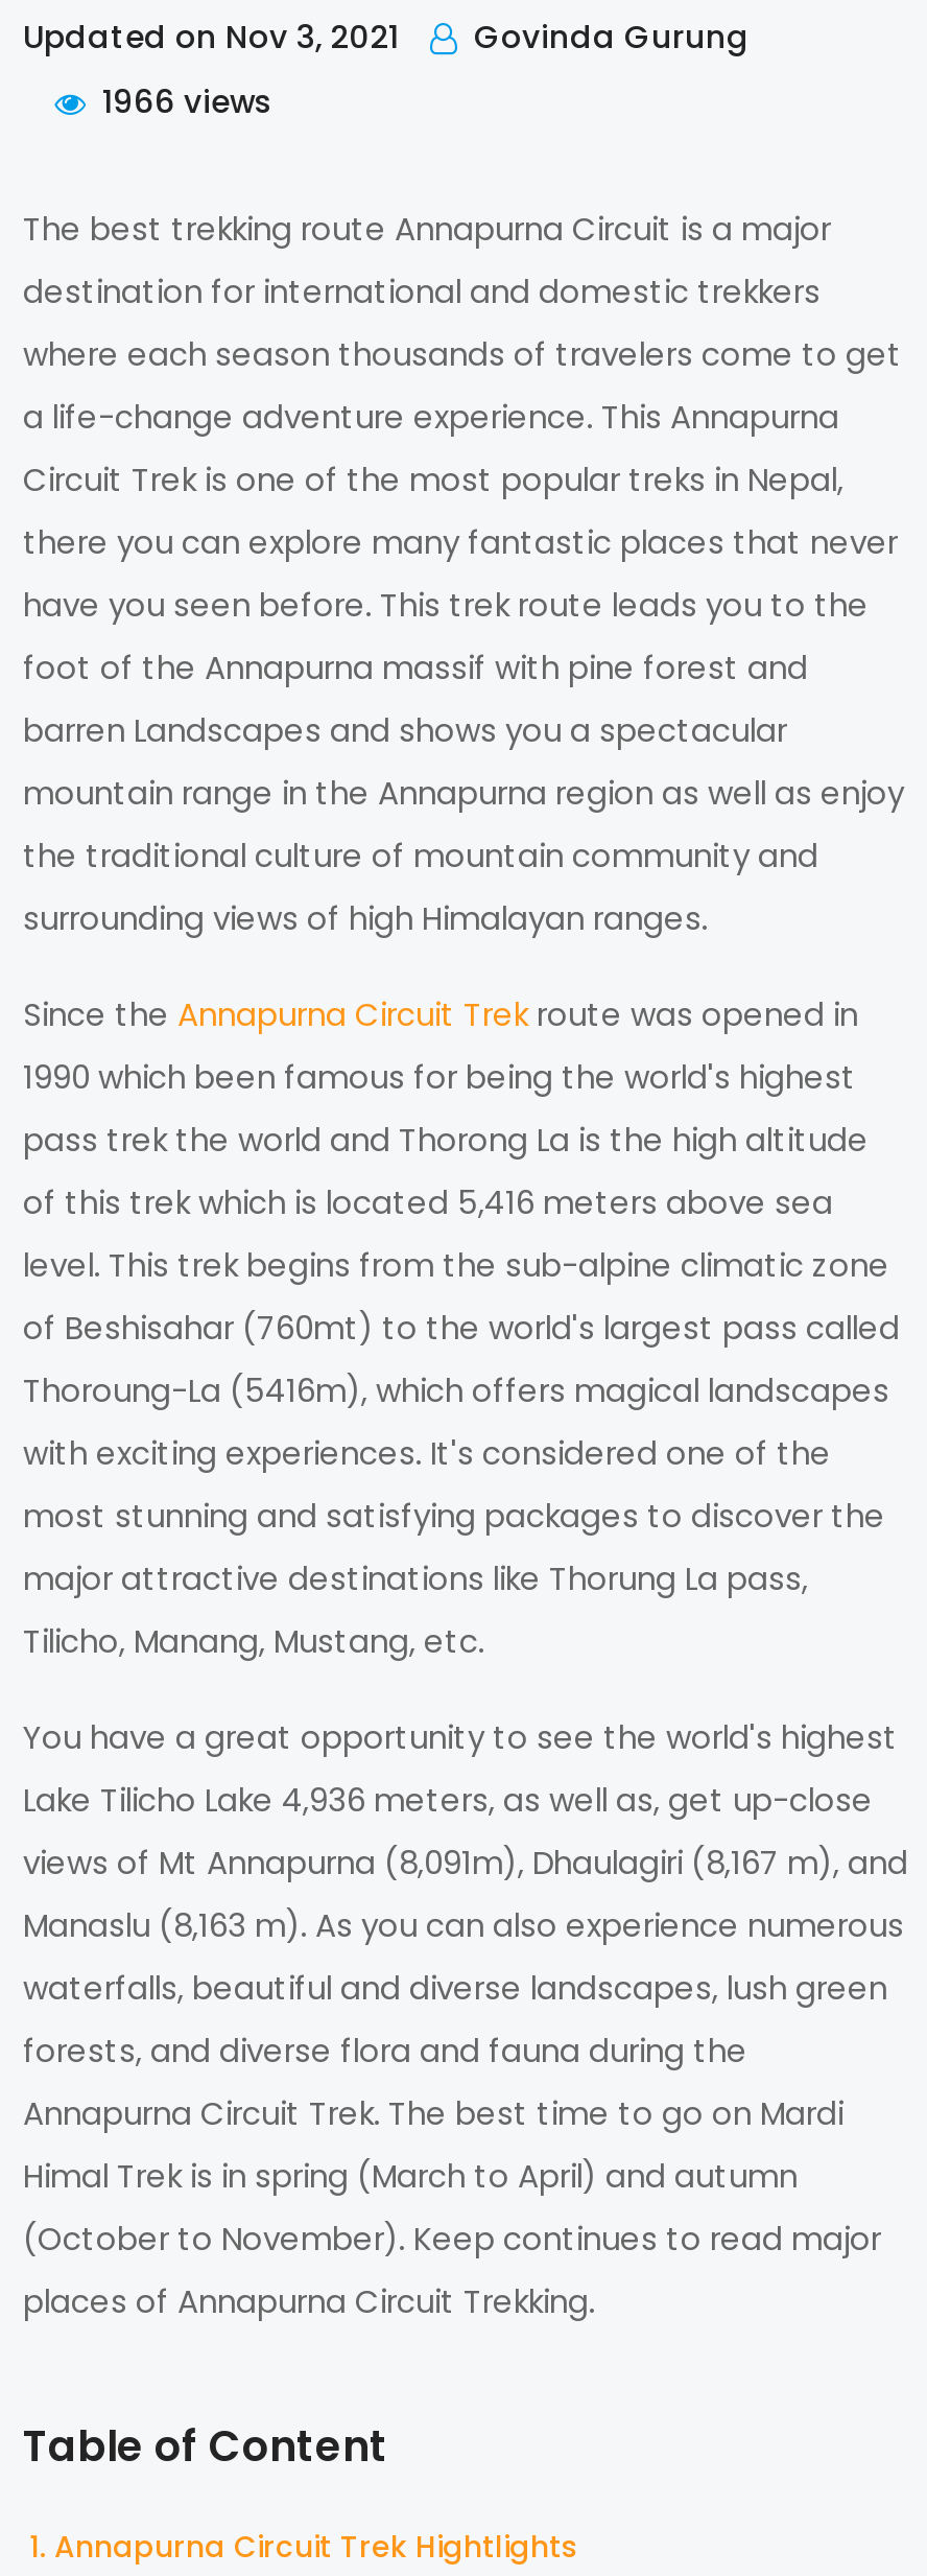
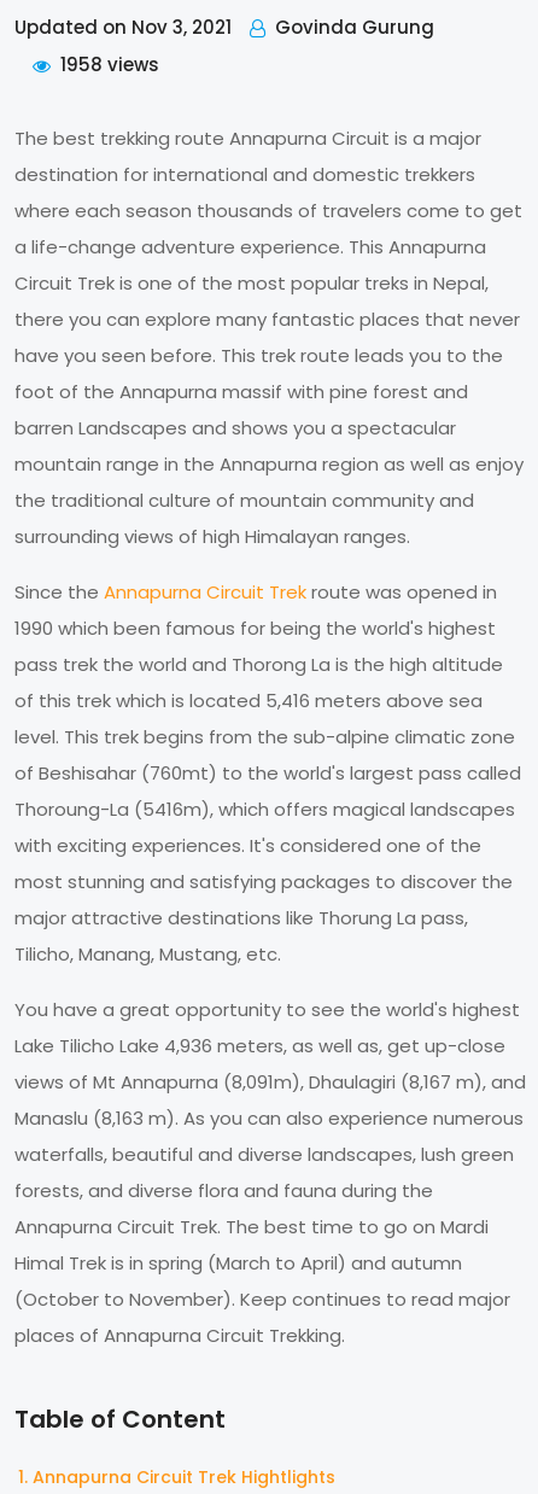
- 1966 views
+ 1958 views
